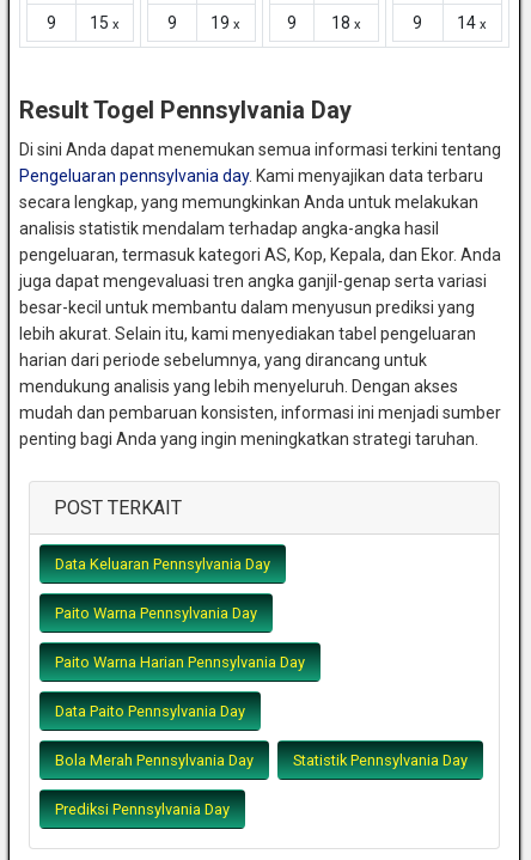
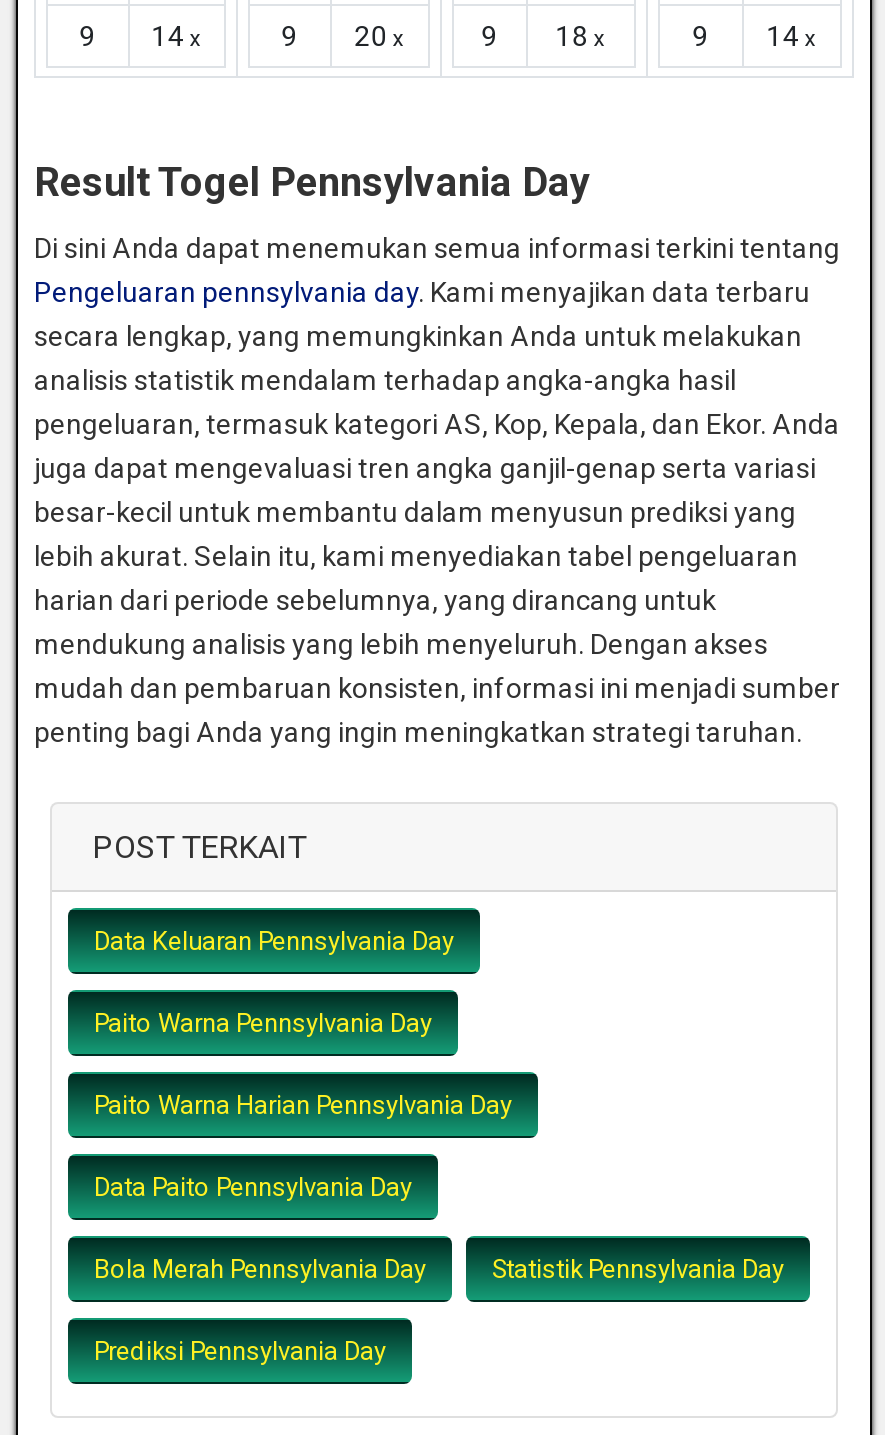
- 9 15 x
+ 9 14 x

- 9 19 x
+ 9 20 x
